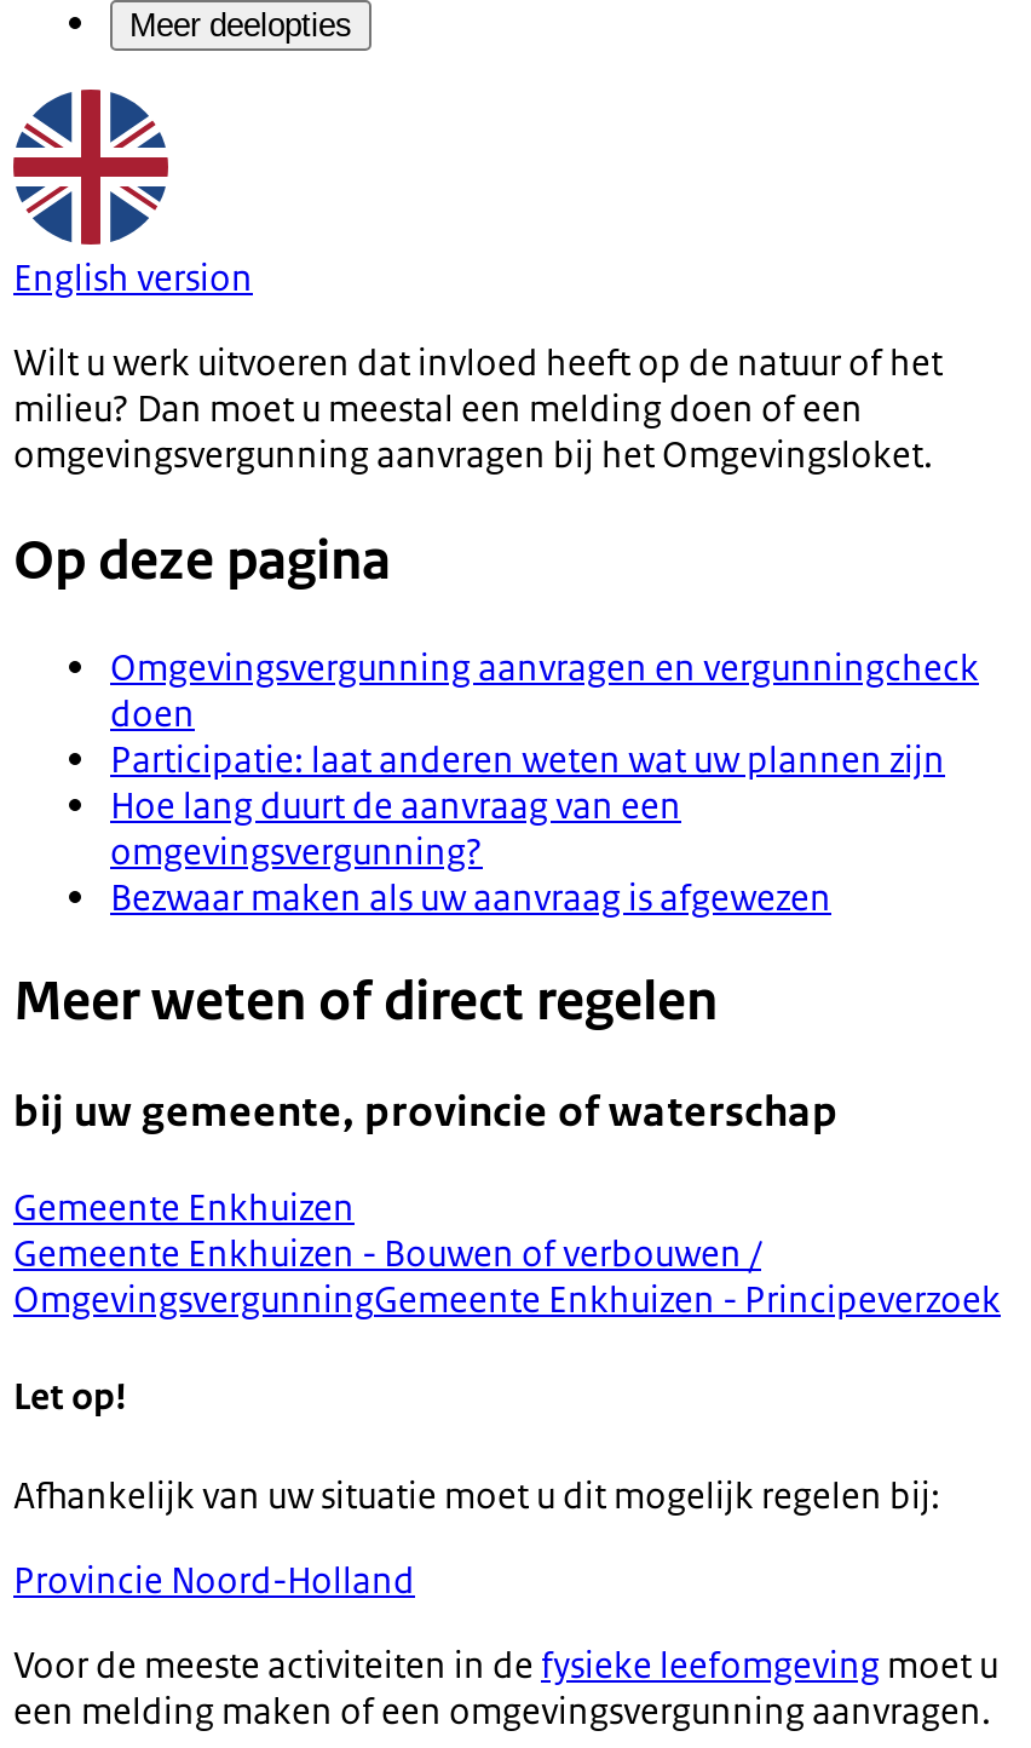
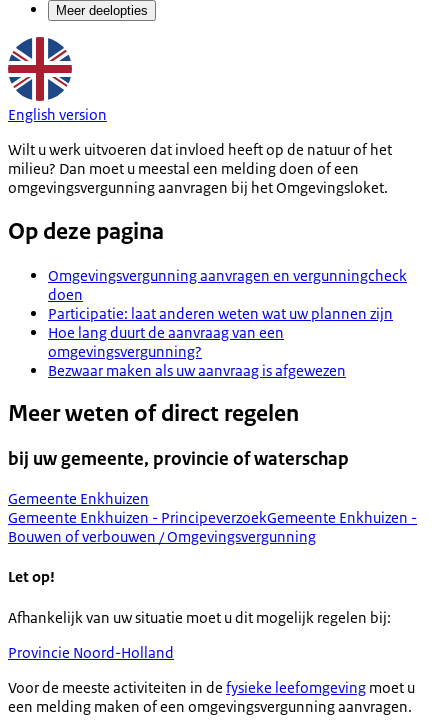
- Gemeente Enkhuizen - Bouwen of verbouwen /
- OmgevingsvergunningGemeente Enkhuizen - Principeverzoek
+ Gemeente Enkhuizen - PrincipeverzoekGemeente Enkhuizen -
+ Bouwen of verbouwen / Omgevingsvergunning
